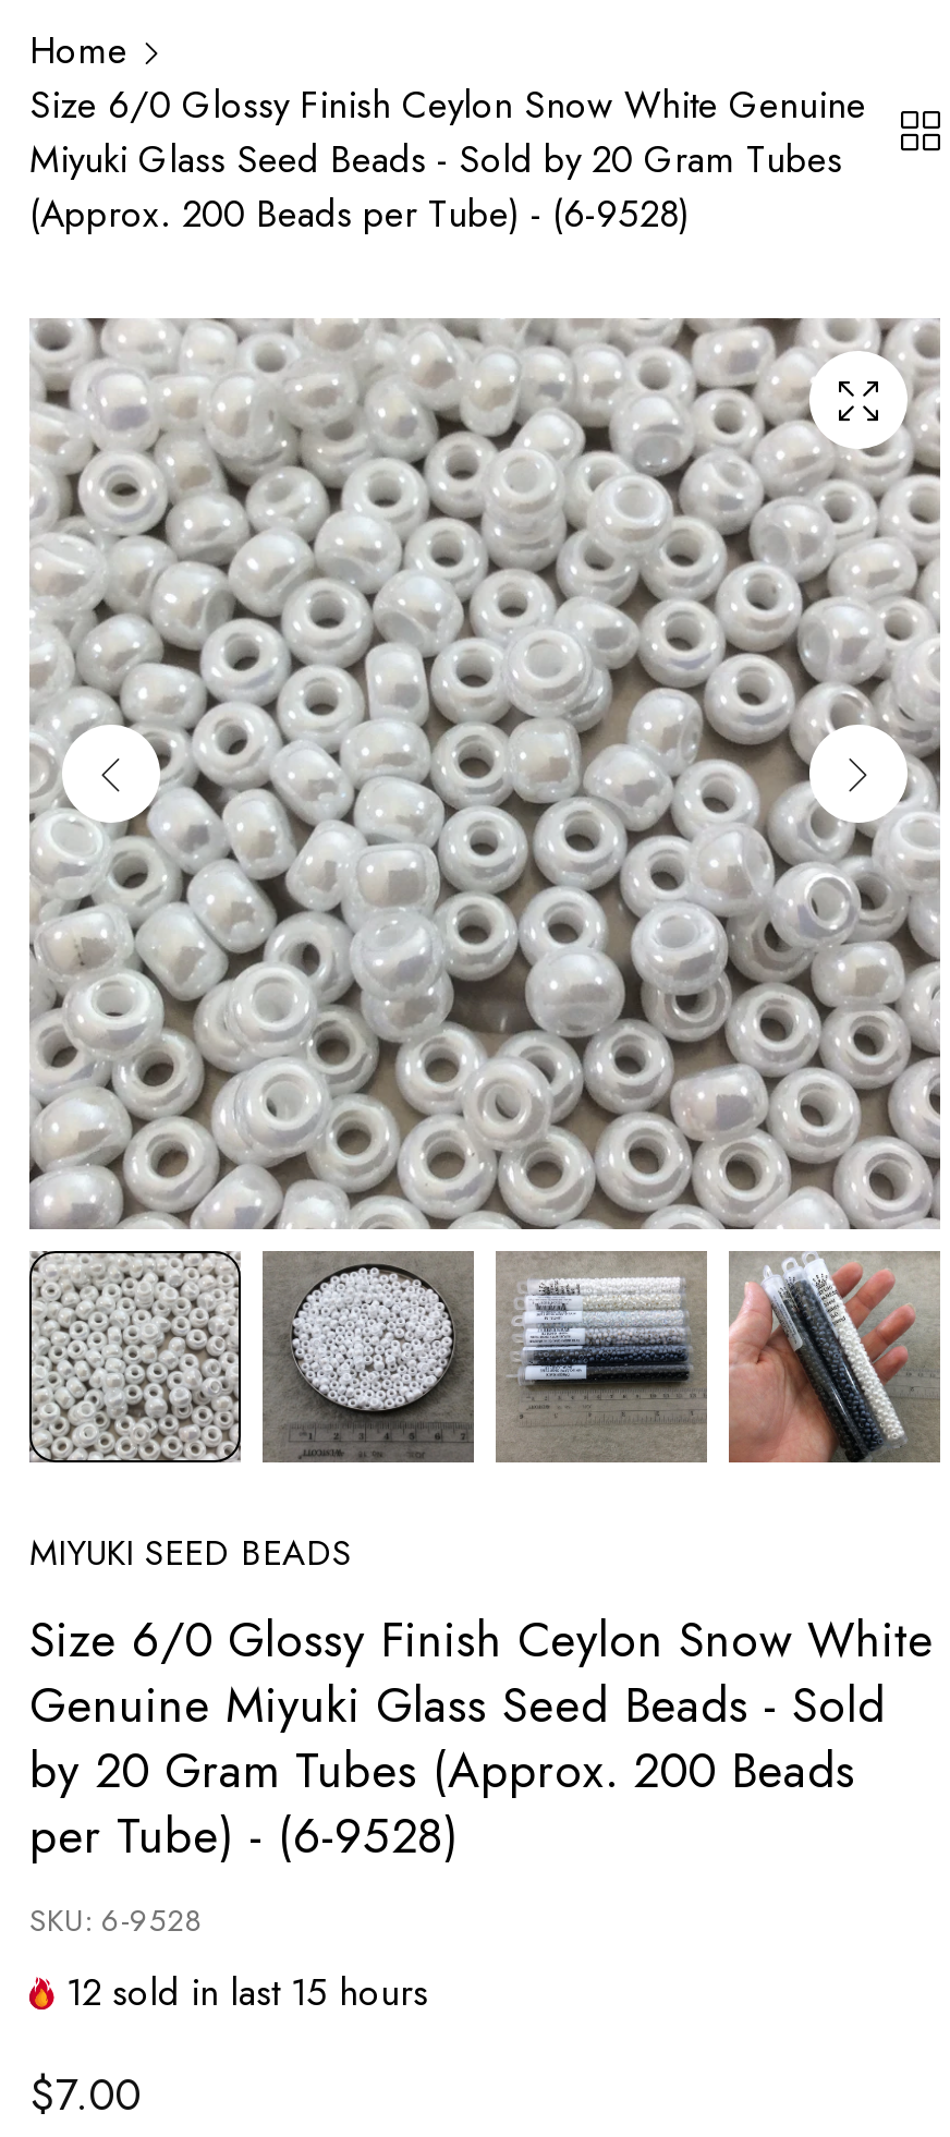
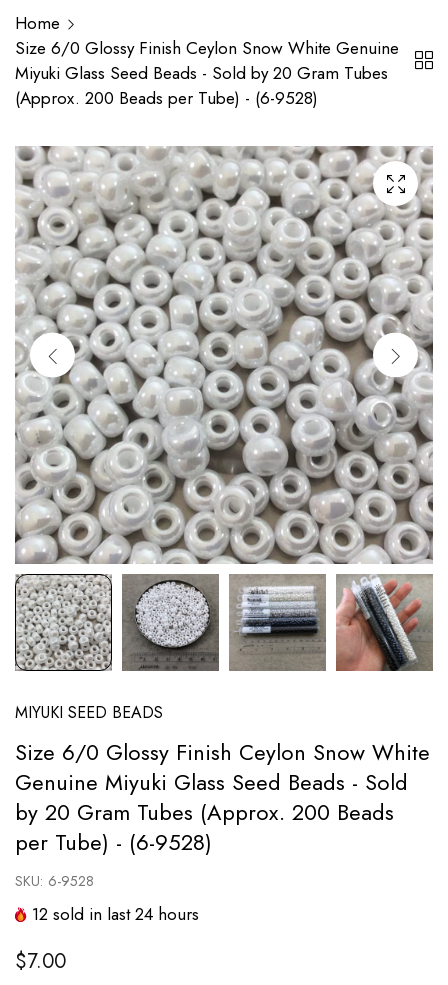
- 12 sold in last 15 hours
+ 12 sold in last 24 hours
